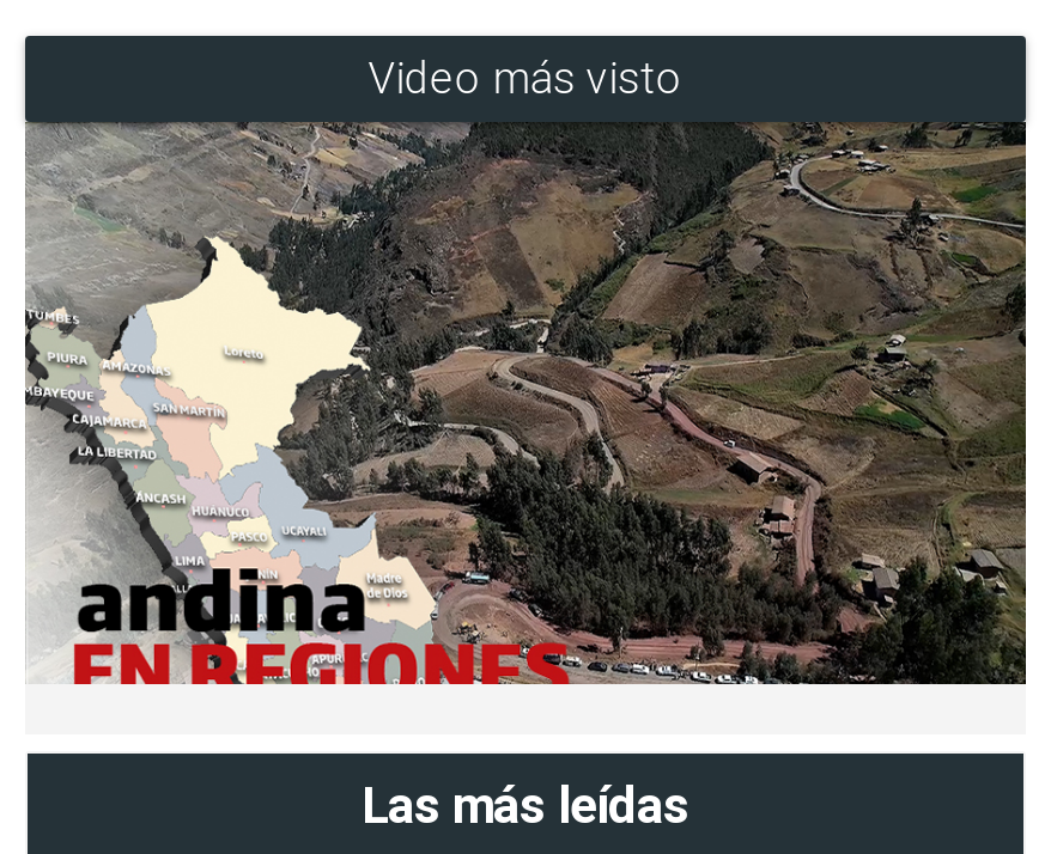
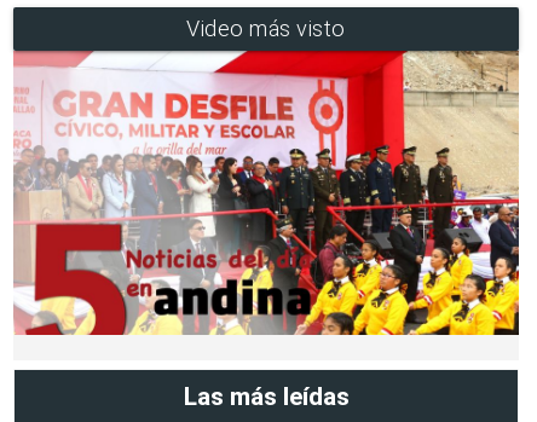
- [image]
+ [image]
